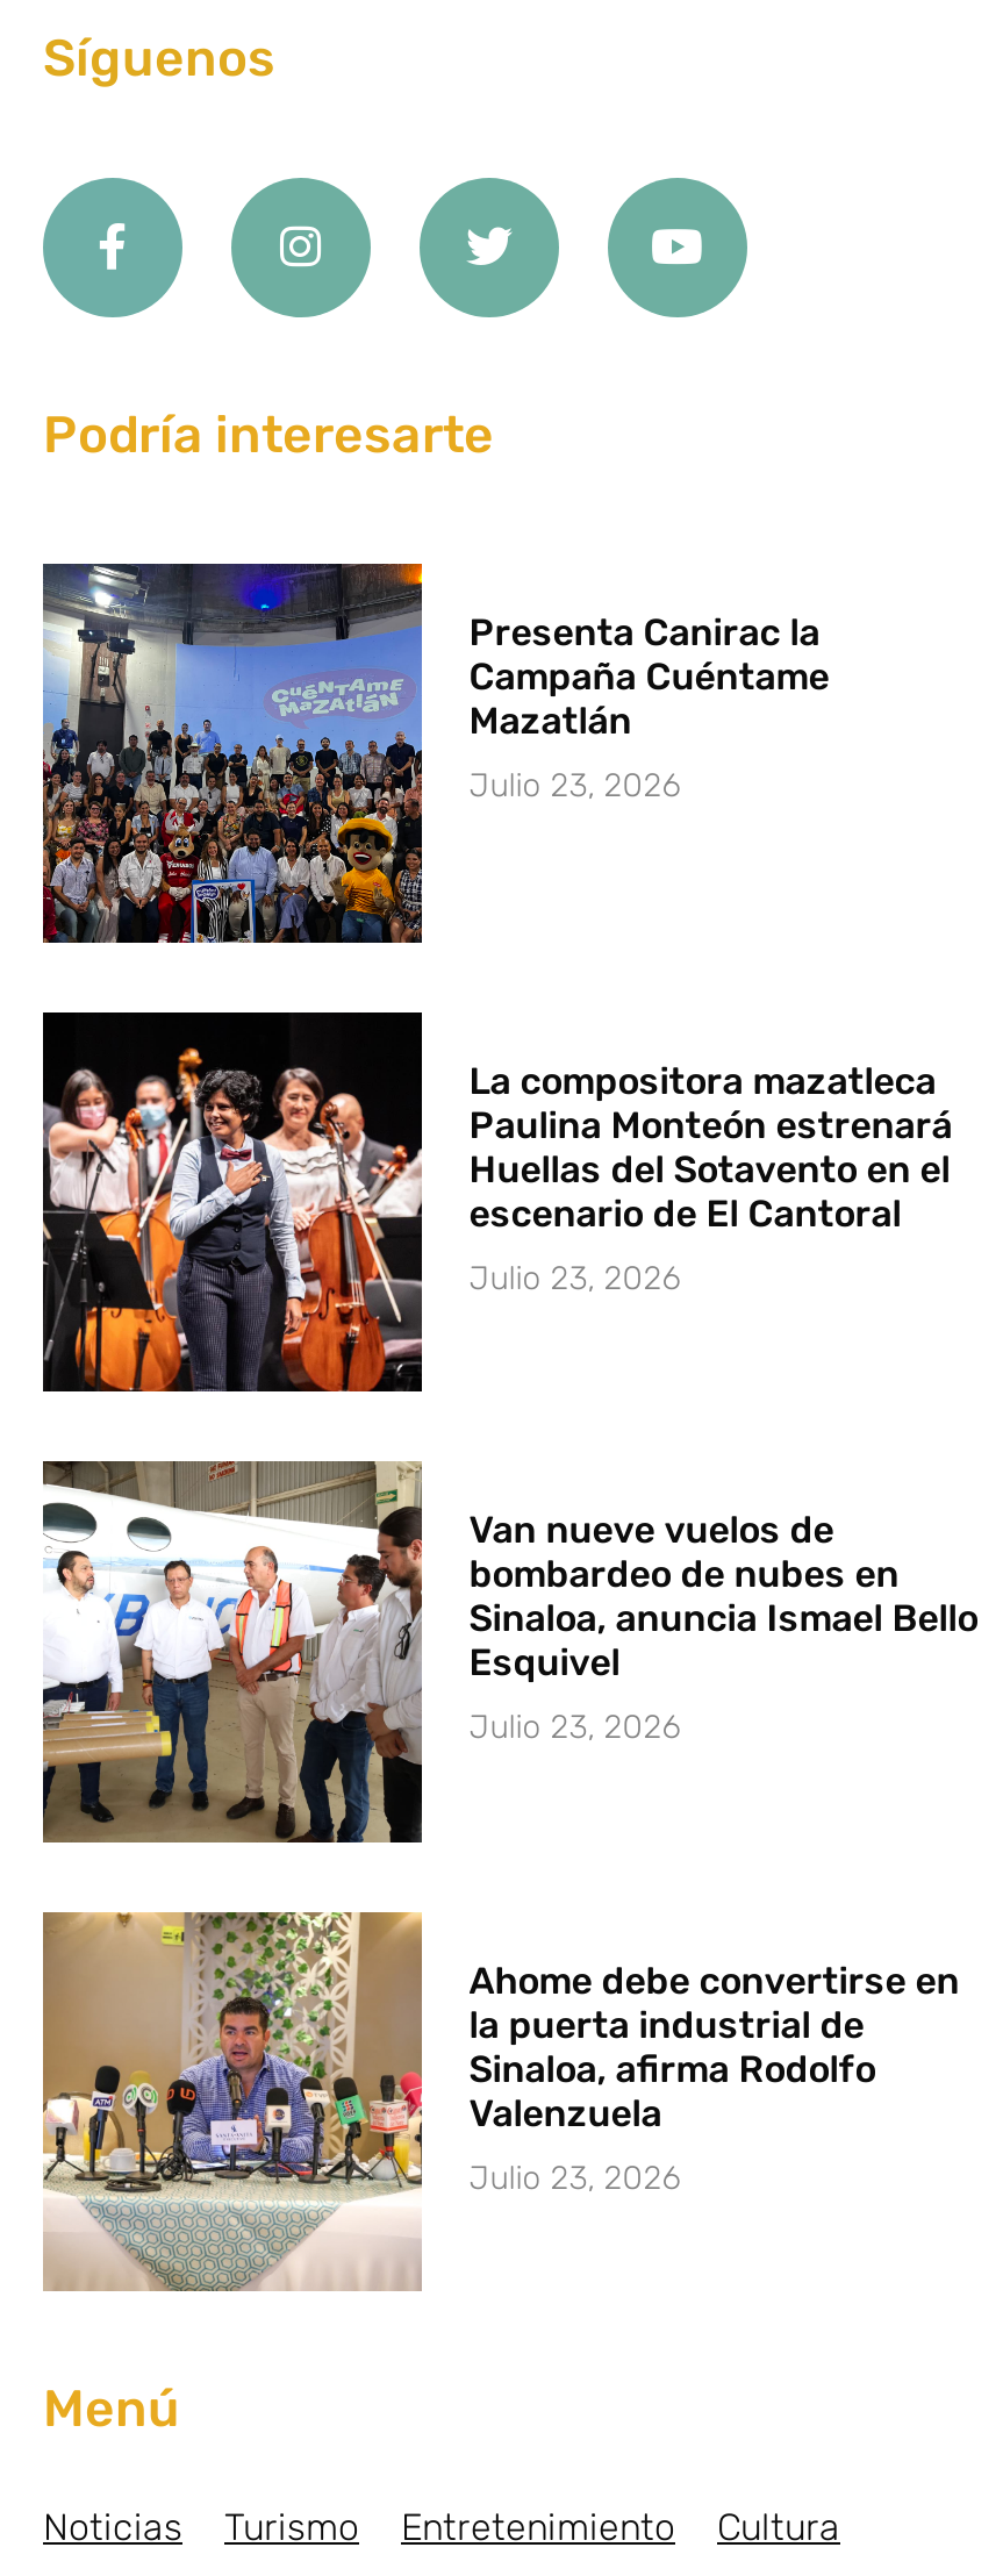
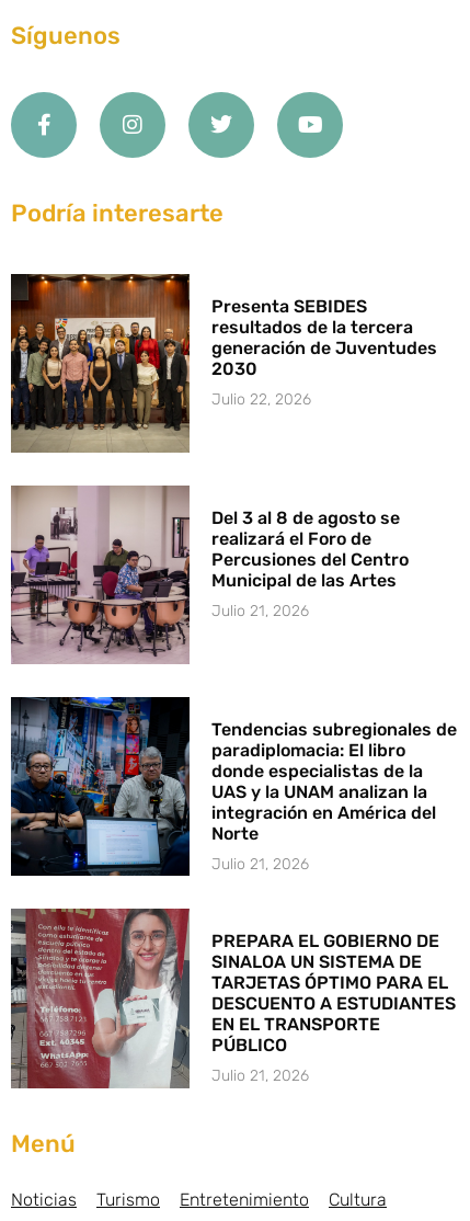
- [image]
- Presenta Canirac la
- Campaña Cuéntame
- Mazatlán
+ [image]
+ Presenta SEBIDES
+ resultados de la tercera
+ generación de Juventudes
+ 2030

- Julio 23, 2026
+ Julio 22, 2026

- [image]
- La compositora mazatleca
- Paulina Monteón estrenará
- Huellas del Sotavento en el
- escenario de El Cantoral
+ [image]
+ Del 3 al 8 de agosto se
+ realizará el Foro de
+ Percusiones del Centro
+ Municipal de las Artes

- Julio 23, 2026
+ Julio 21, 2026

- [image]
- Van nueve vuelos de
- bombardeo de nubes en
- Sinaloa, anuncia Ismael Bello
- Esquivel
+ [image]
+ Tendencias subregionales de
+ paradiplomacia: El libro
+ donde especialistas de la
+ UAS y la UNAM analizan la
+ integración en América del
+ Norte

- Julio 23, 2026
+ Julio 21, 2026

- [image]
- Ahome debe convertirse en
- la puerta industrial de
- Sinaloa, afirma Rodolfo
- Valenzuela
+ [image]
+ PREPARA EL GOBIERNO DE
+ SINALOA UN SISTEMA DE
+ TARJETAS ÓPTIMO PARA EL
+ DESCUENTO A ESTUDIANTES
+ EN EL TRANSPORTE
+ PÚBLICO

- Julio 23, 2026
+ Julio 21, 2026
